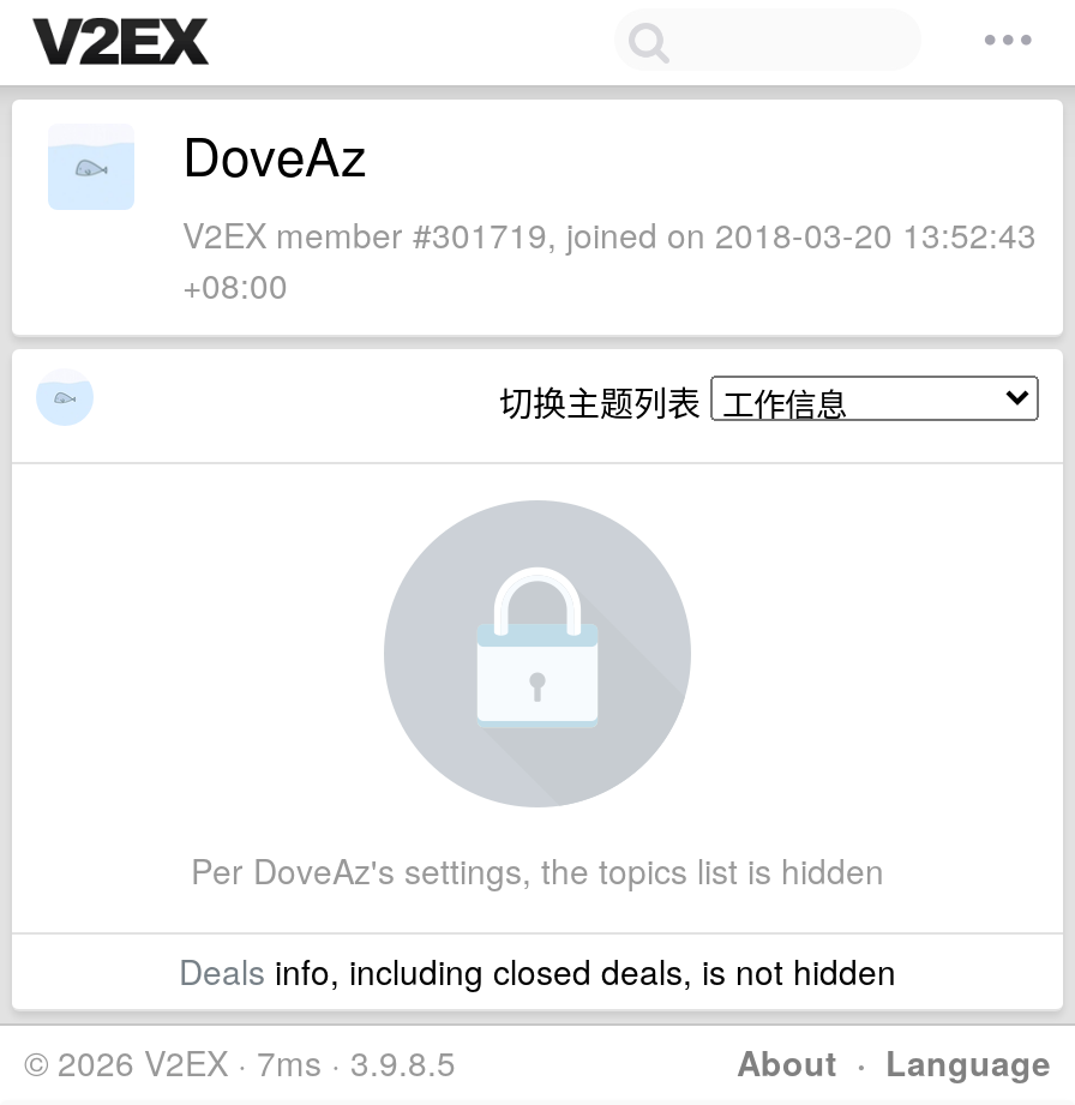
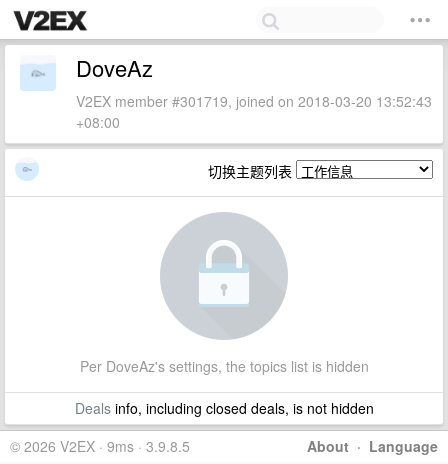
- © 2026 V2EX · 7ms · 3.9.8.5
+ © 2026 V2EX · 9ms · 3.9.8.5
